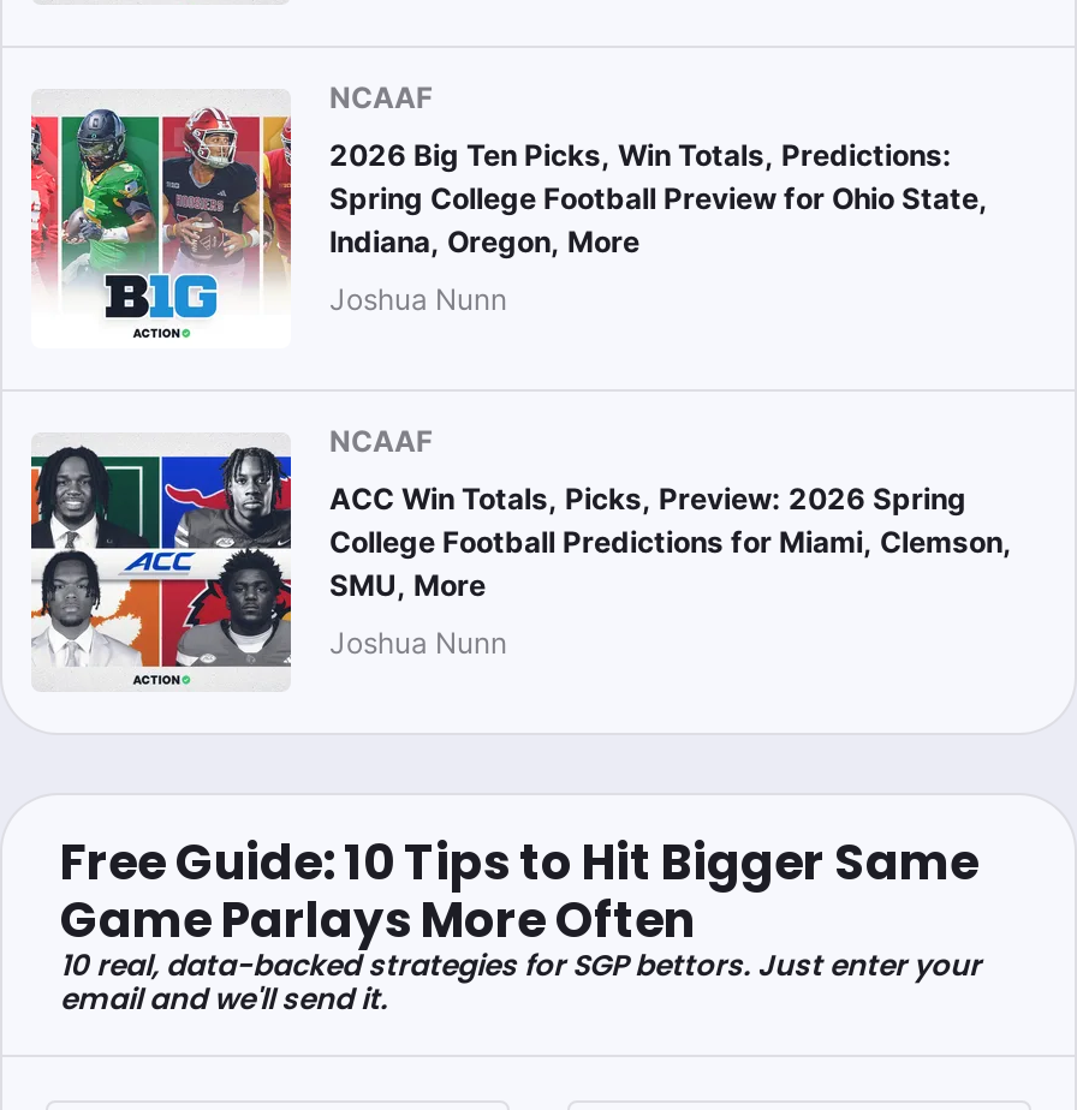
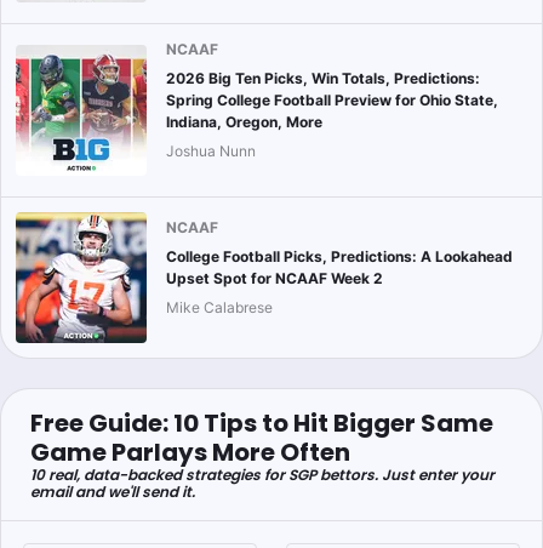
- [image]
- ACC Win Totals, Picks, Preview: 2026 Spring
- College Football Predictions for Miami, Clemson,
- SMU, More
+ [image]
+ College Football Picks, Predictions: A Lookahead
+ Upset Spot for NCAAF Week 2

- Joshua Nunn
+ Mike Calabrese
